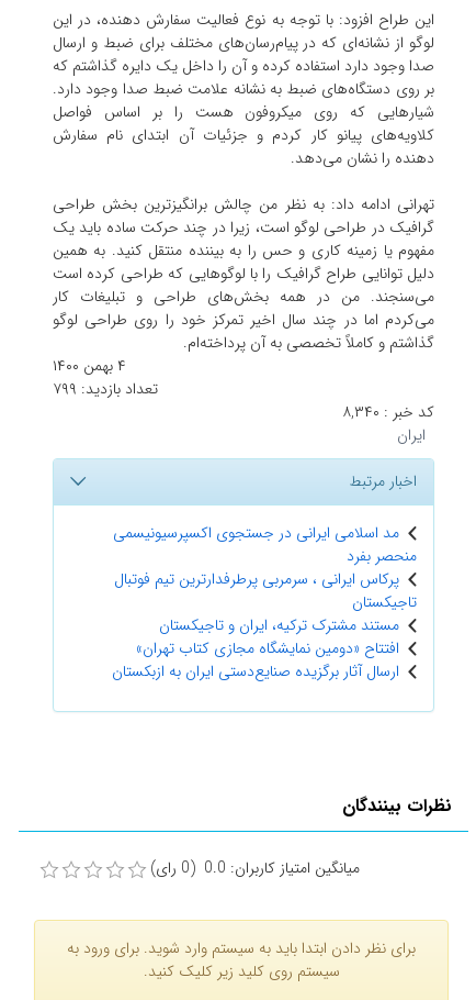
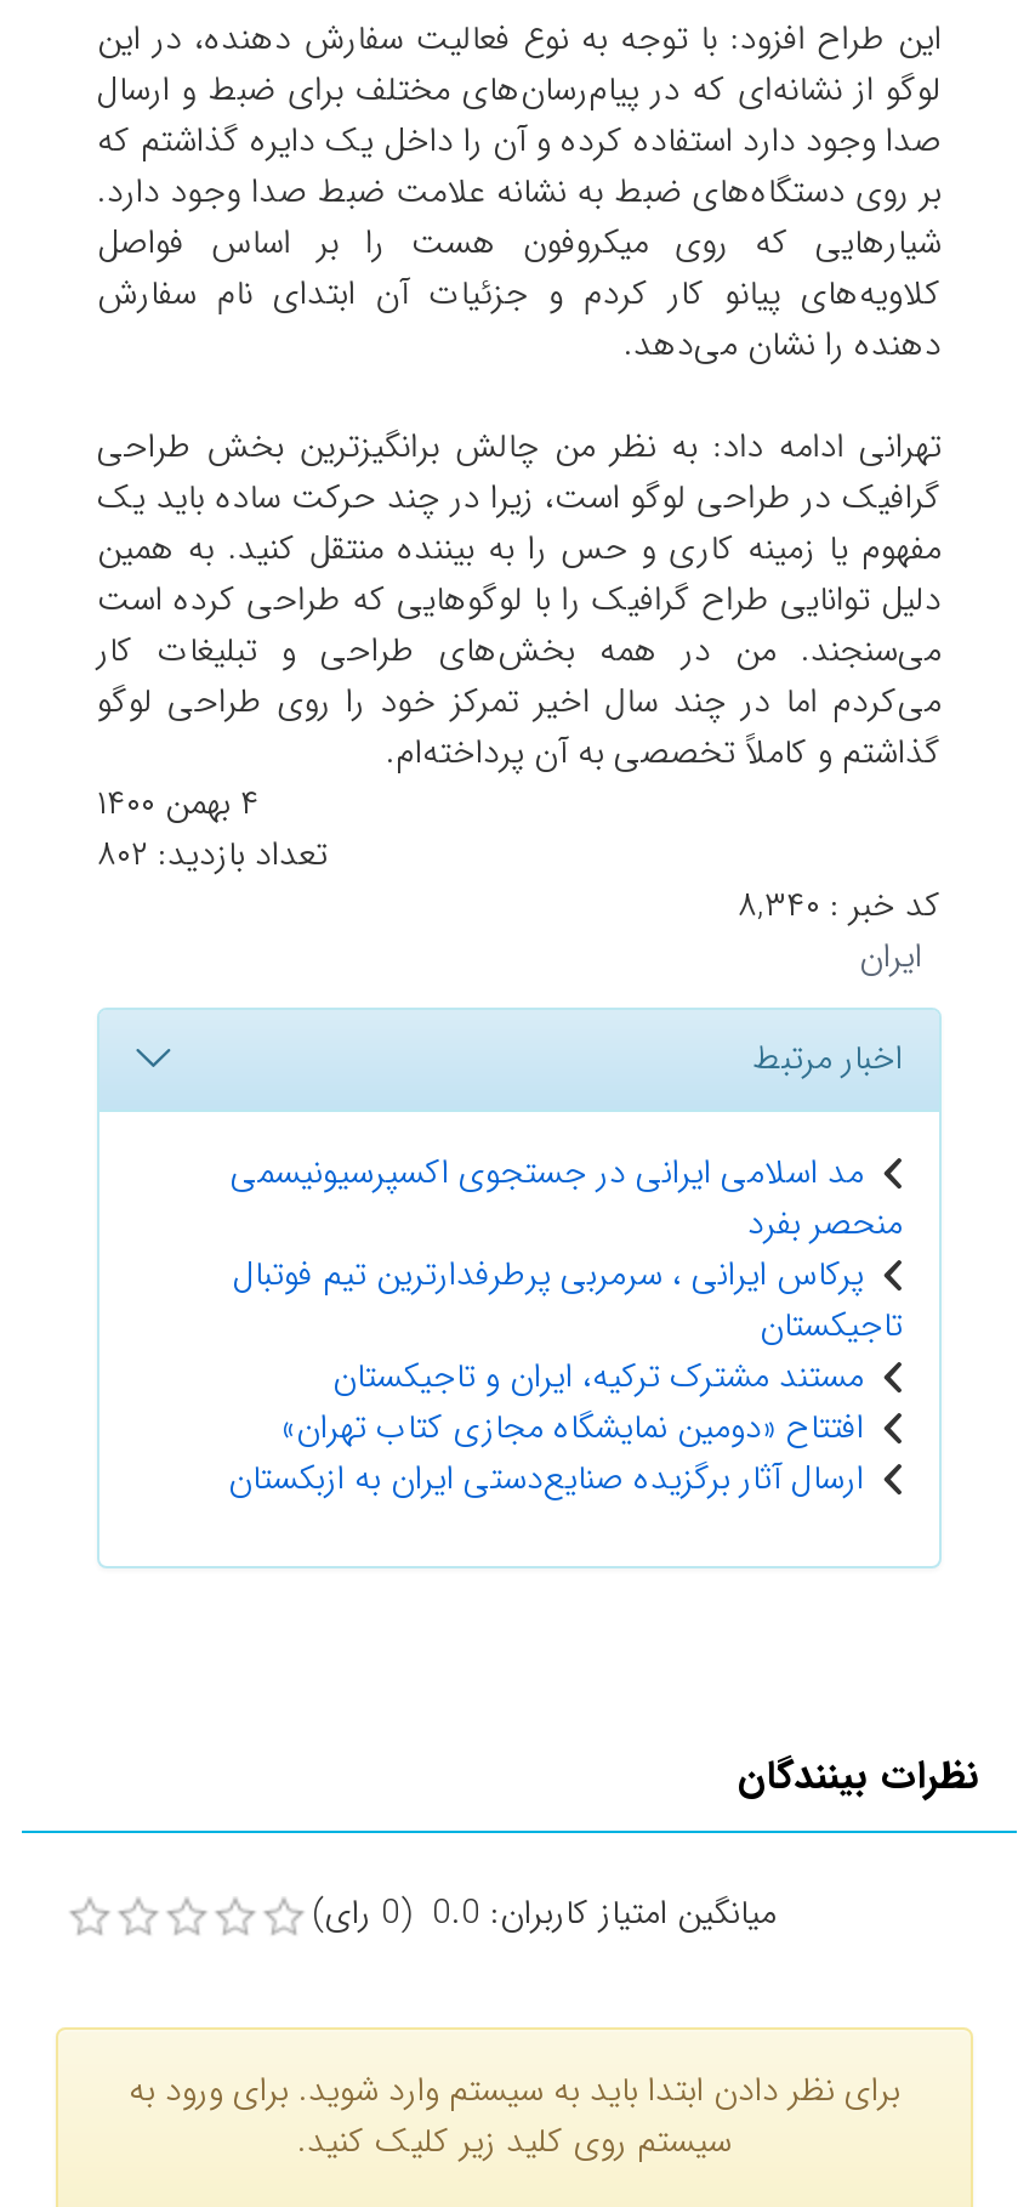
- تعداد بازدید: ۷۹۹
+ تعداد بازدید: ۸۰۲
